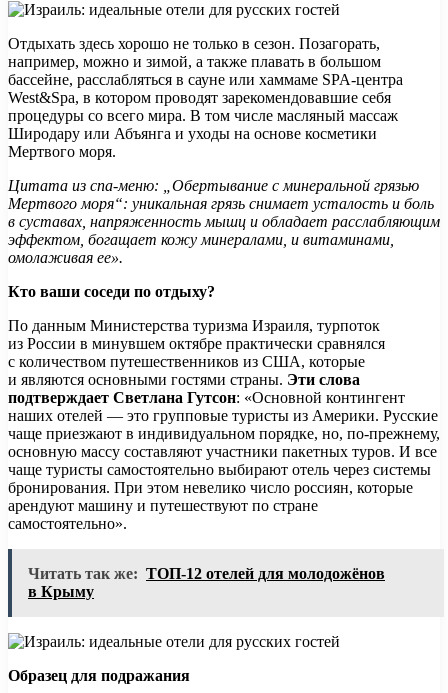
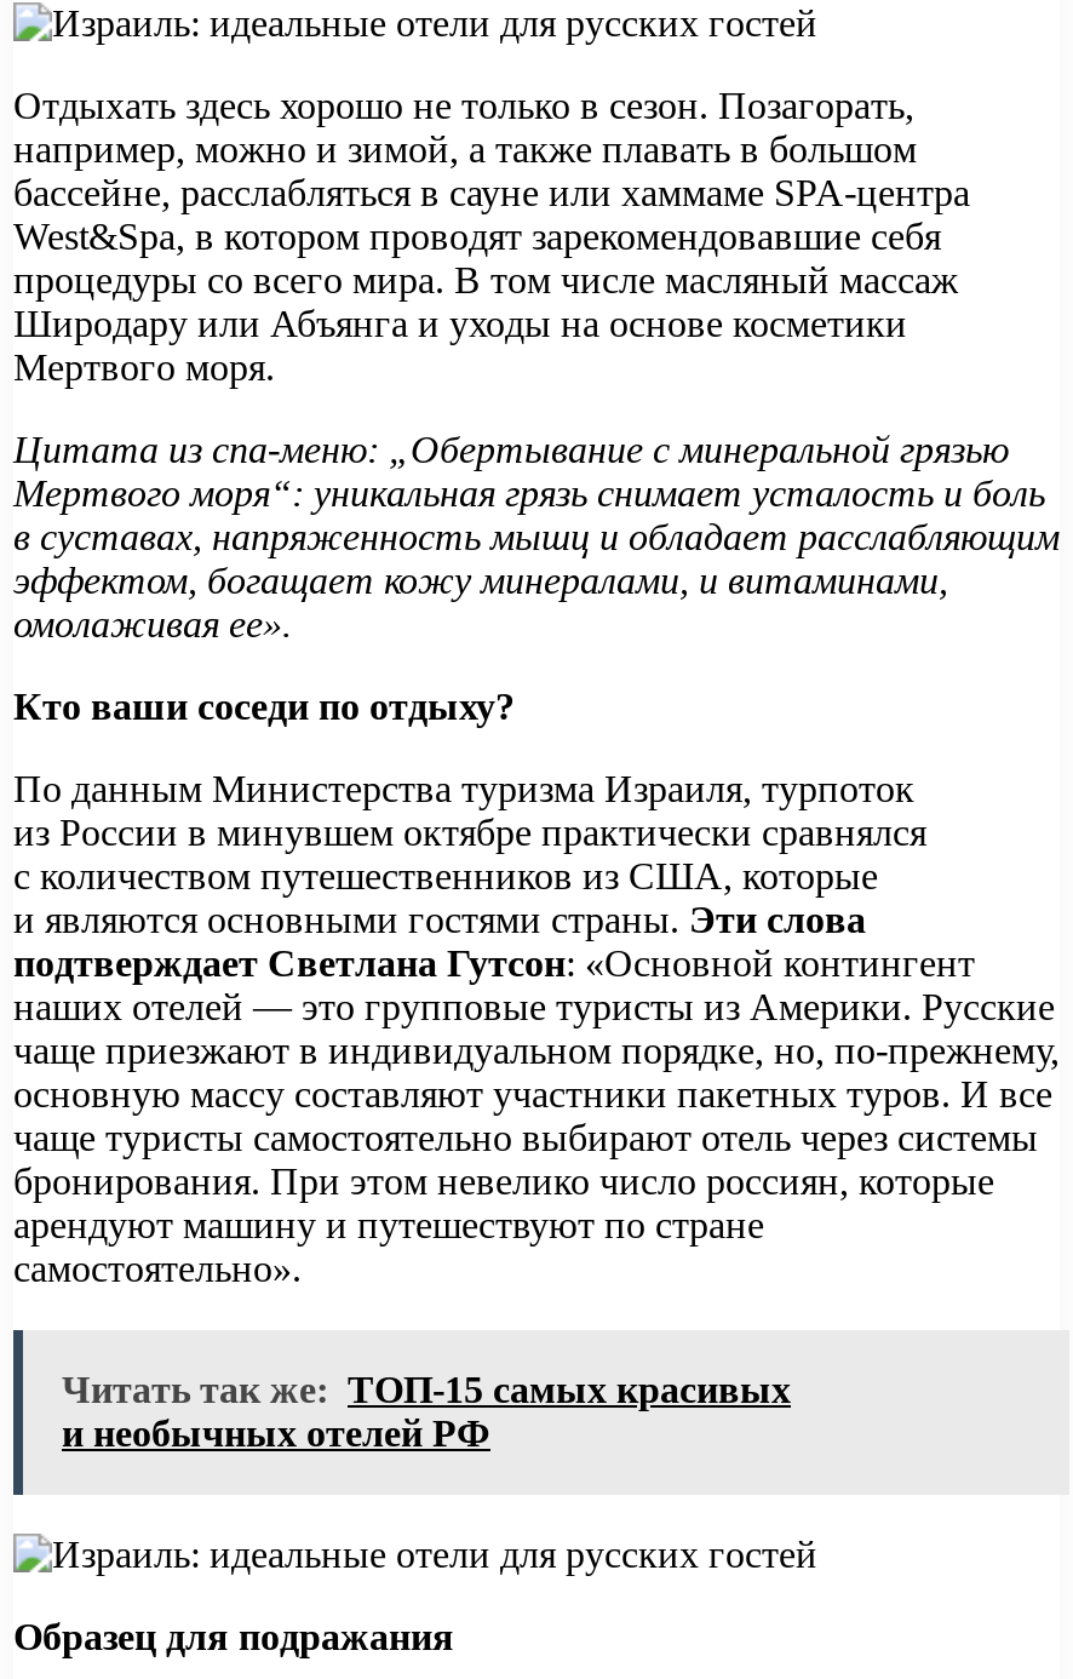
- Читать так же: ТОП-12 отелей для молодожёнов
- в Крыму
+ Читать так же: ТОП-15 самых красивых
+ и необычных отелей РФ
